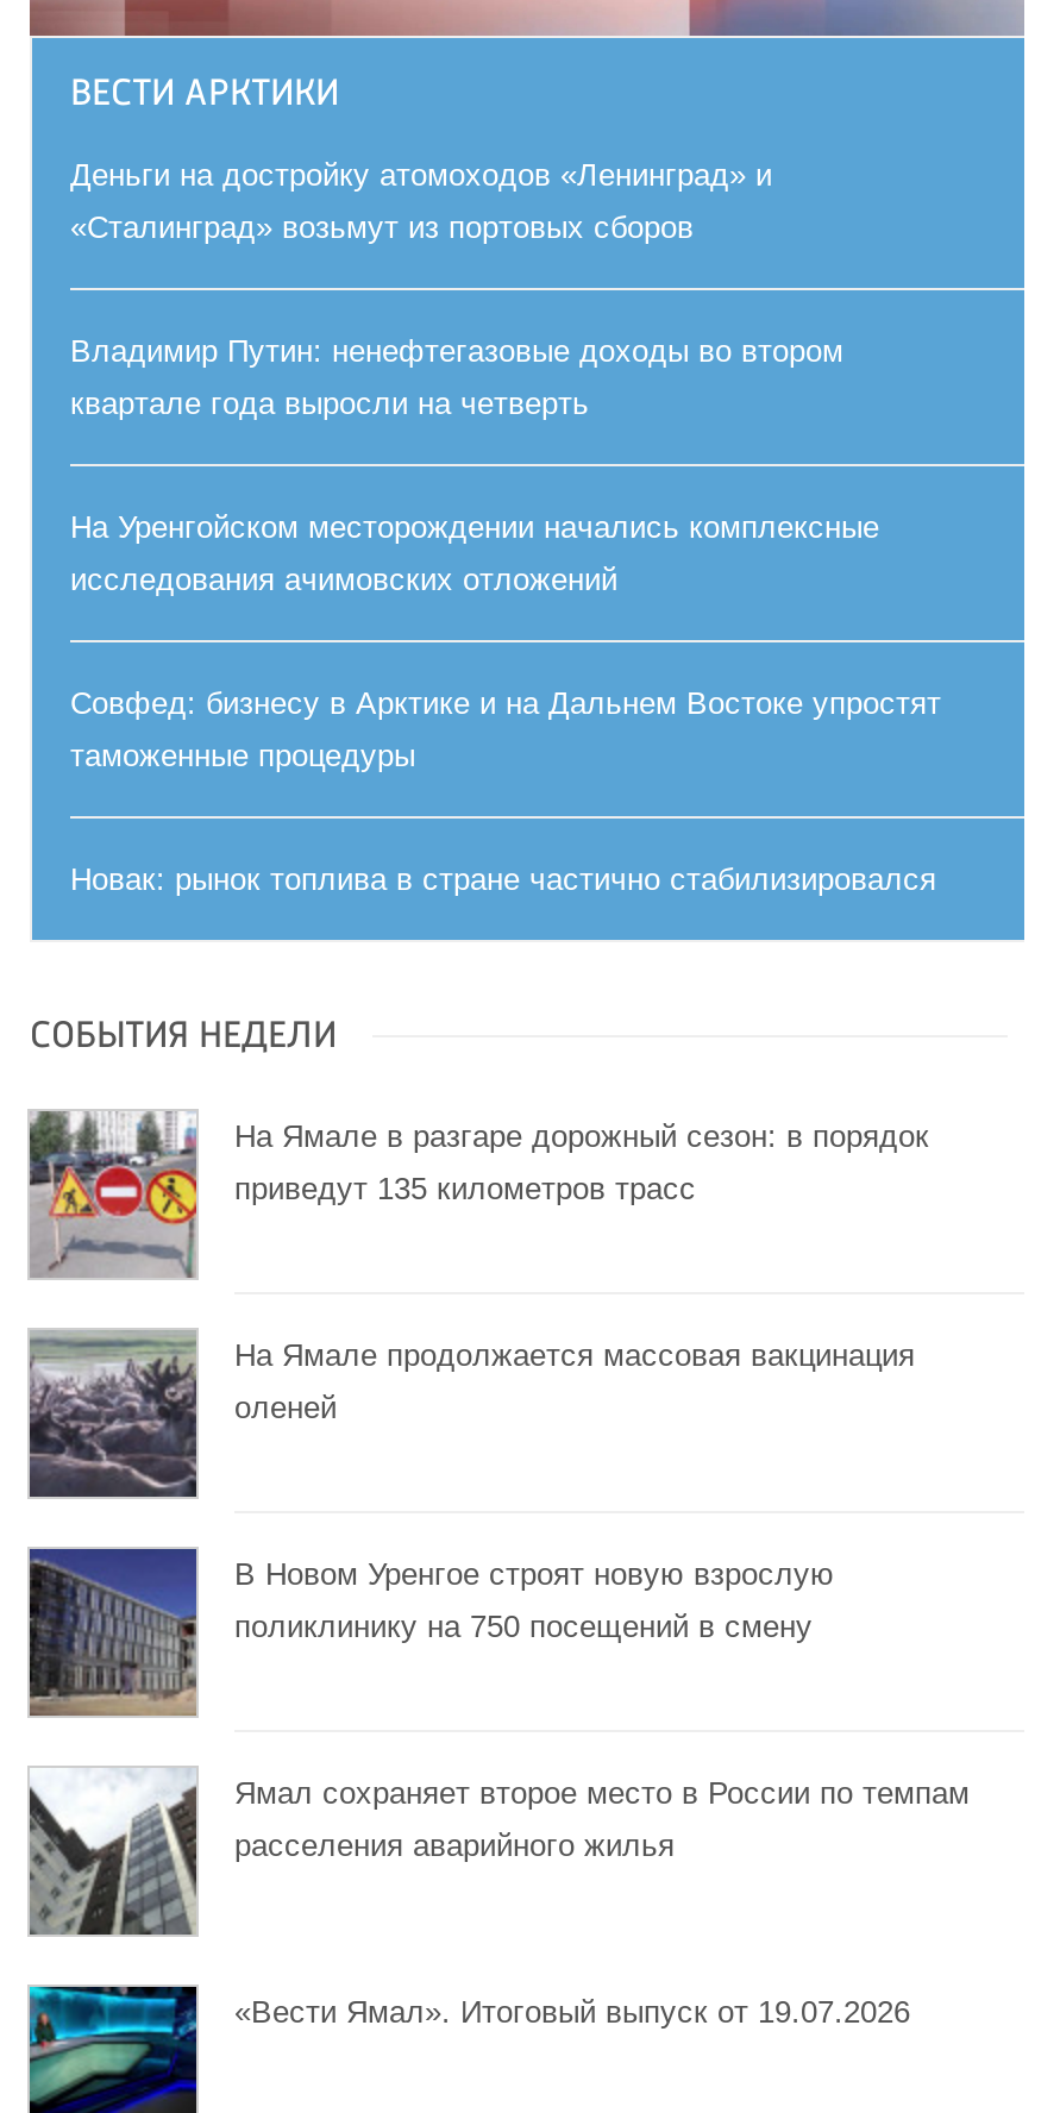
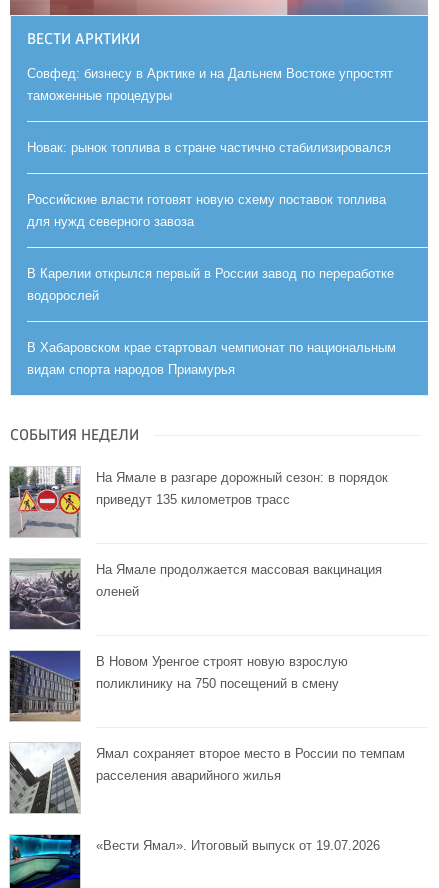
- Деньги на достройку атомоходов «Ленинград» и
- «Сталинград» возьмут из портовых сборов
- Владимир Путин: ненефтегазовые доходы во втором
- квартале года выросли на четверть
- На Уренгойском месторождении начались комплексные
- исследования ачимовских отложений

moved up: Совфед: бизнесу в Арктике и на Дальнем Востоке упростят | таможенные процедуры | Новак: рынок топлива в стране частично стабилизировался

+ Российские власти готовят новую схему поставок топлива
+ для нужд северного завоза
+ В Карелии открылся первый в России завод по переработке
+ водорослей
+ В Хабаровском крае стартовал чемпионат по национальным
+ видам спорта народов Приамурья
